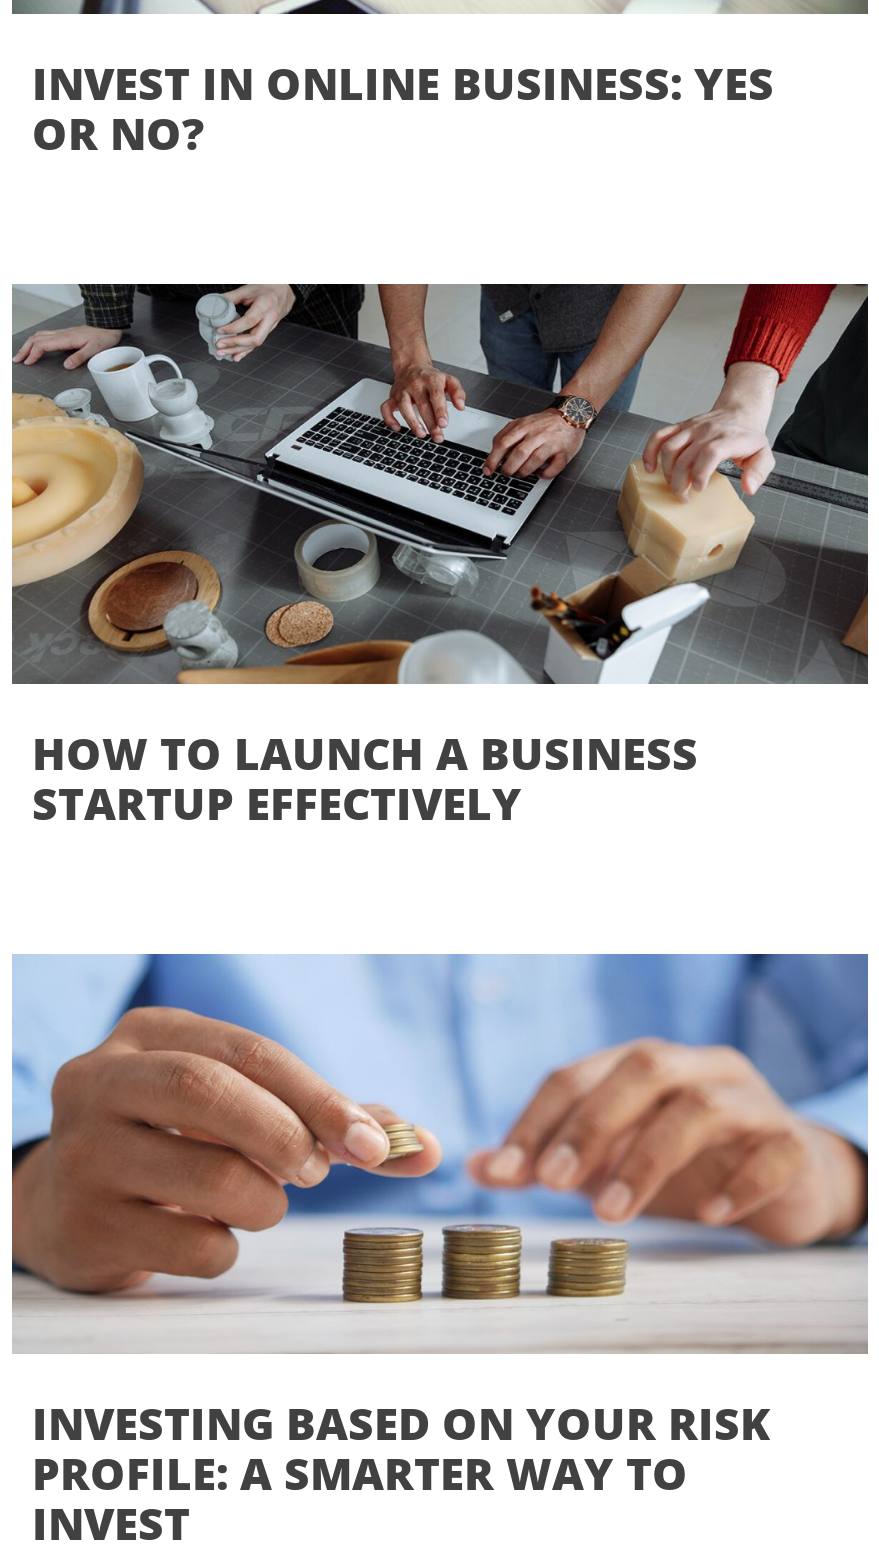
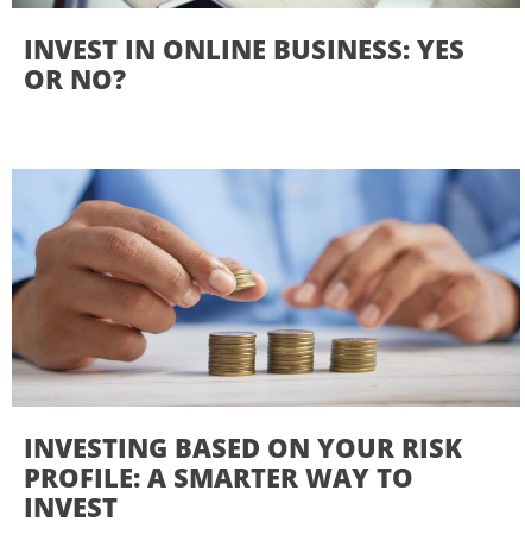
- [image]
- HOW TO LAUNCH A BUSINESS
- STARTUP EFFECTIVELY
